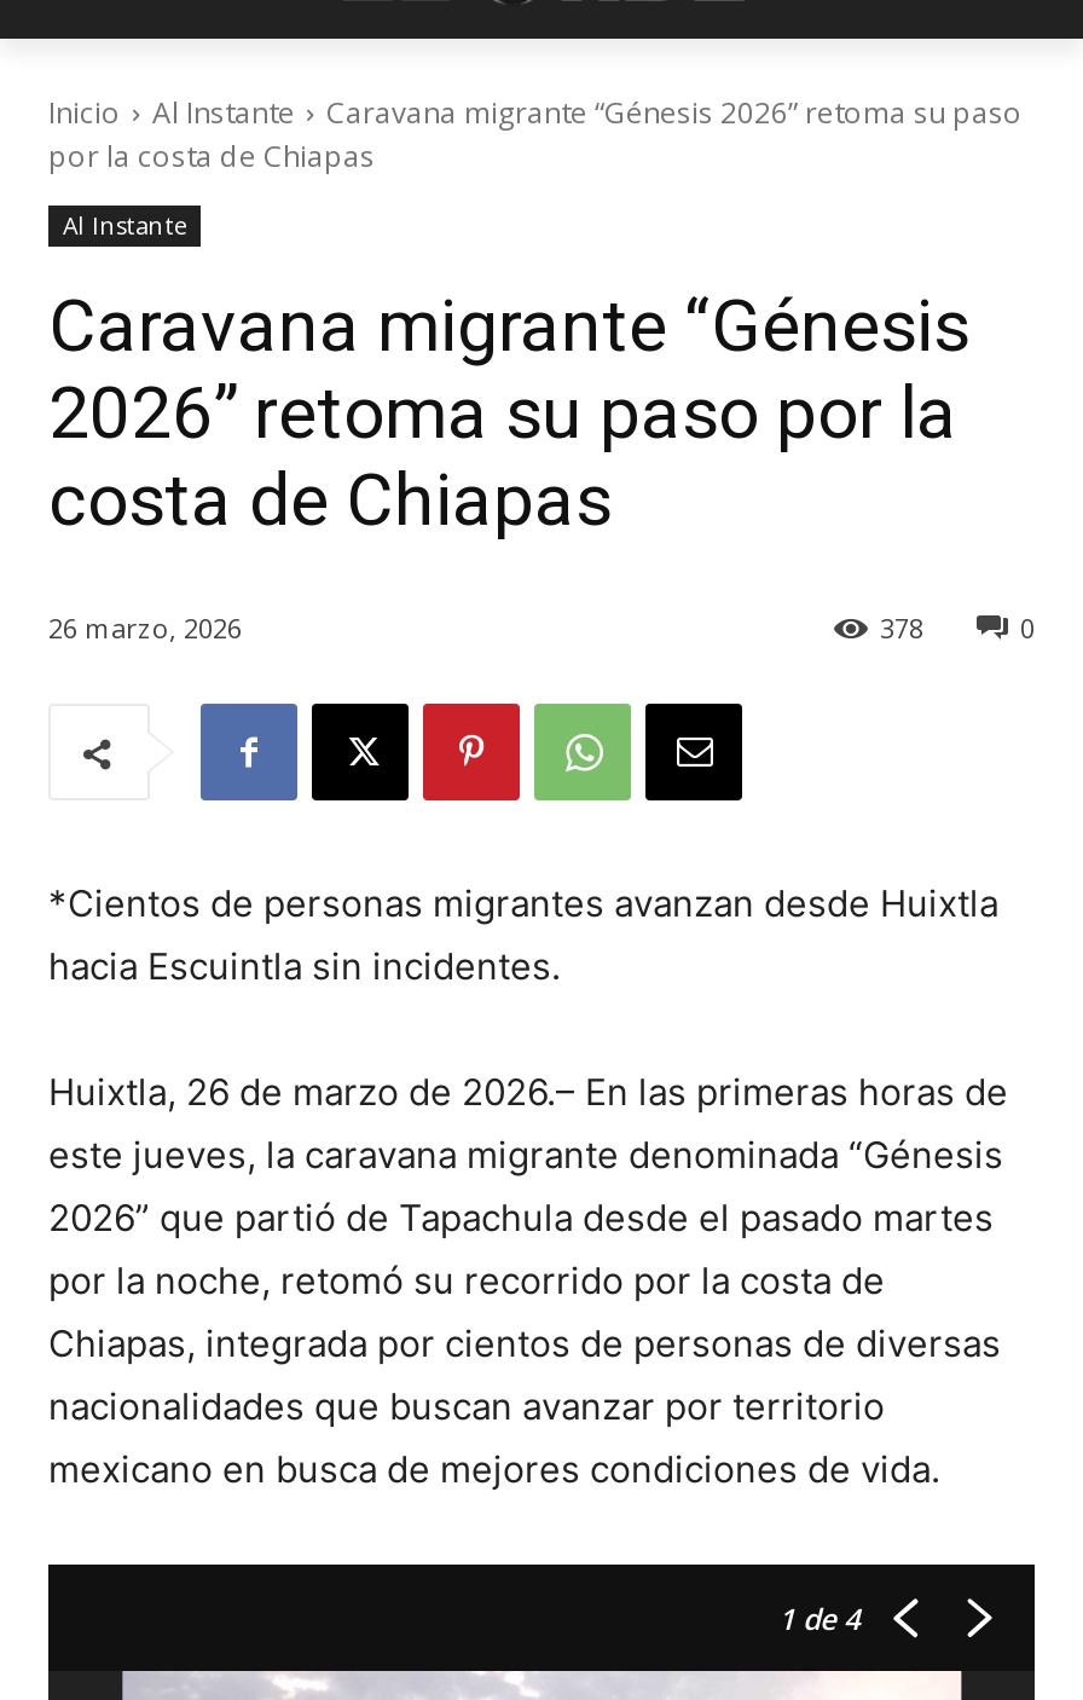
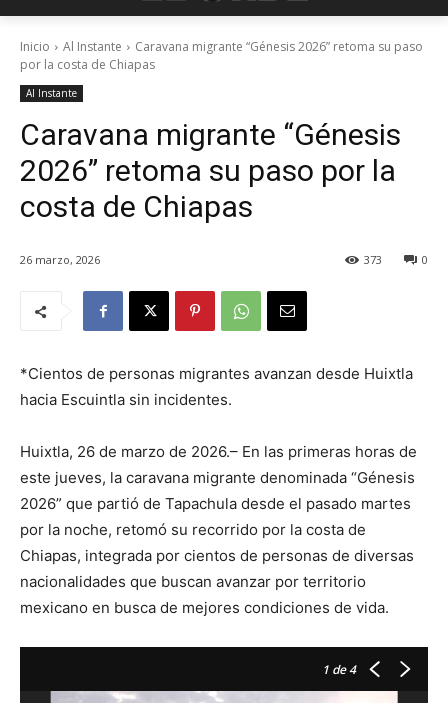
- 378
+ 373
